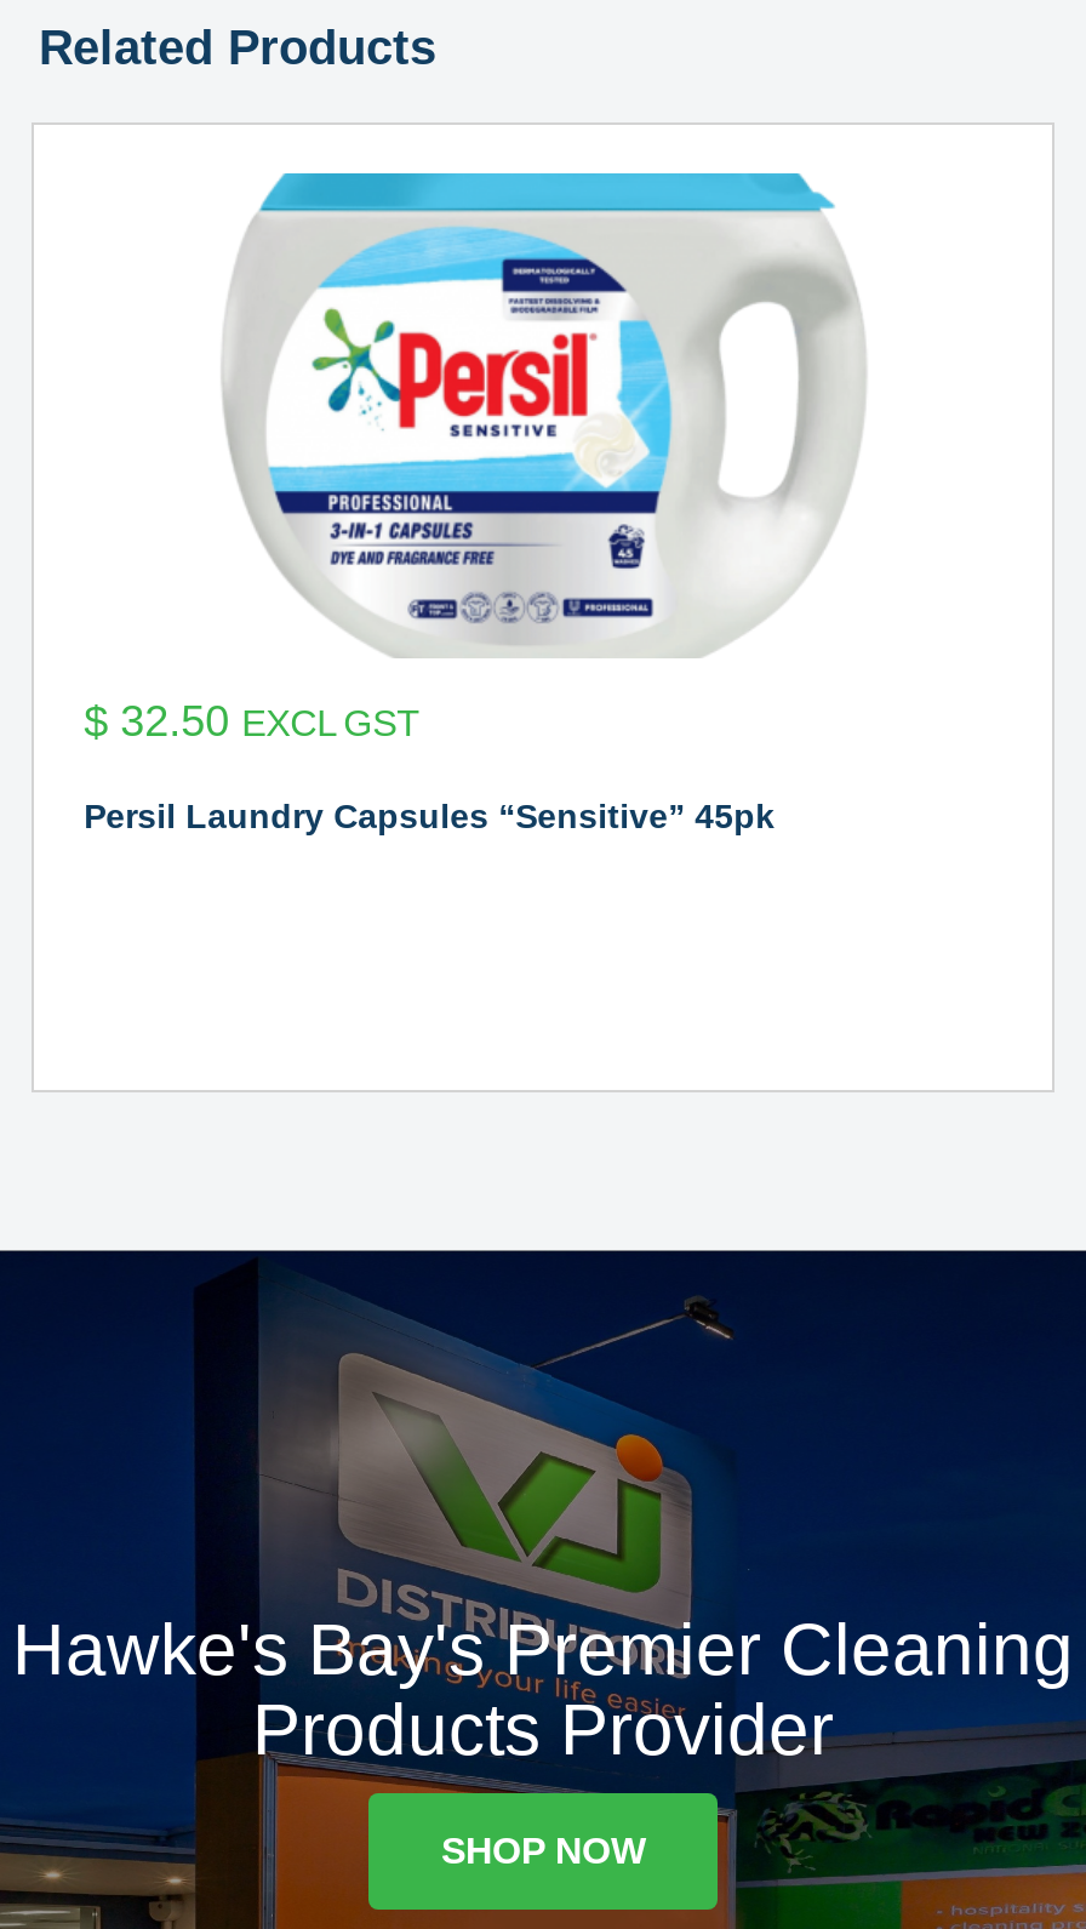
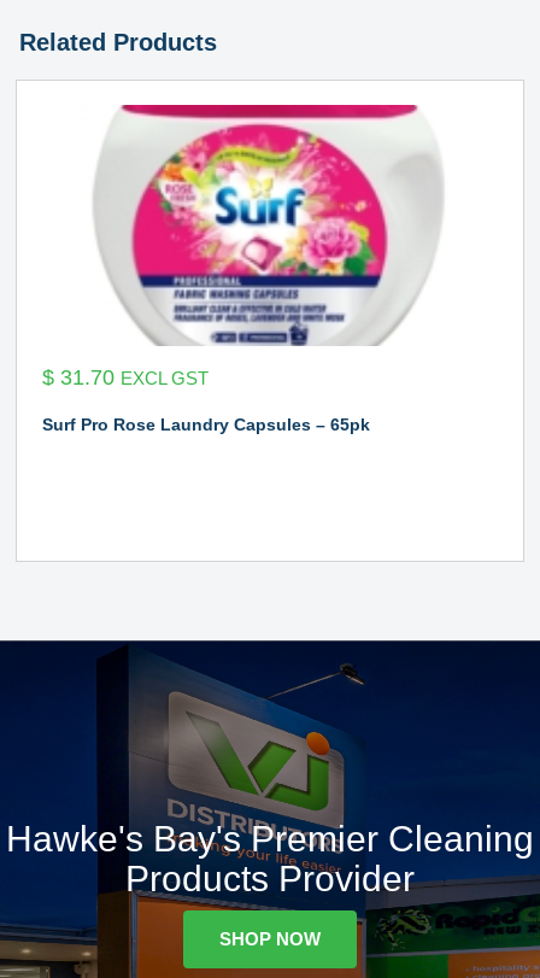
- [image]
- $32.50 EXCL GST
+ [image]
+ $31.70 EXCL GST

- Persil Laundry Capsules “Sensitive” 45pk
+ Surf Pro Rose Laundry Capsules – 65pk
